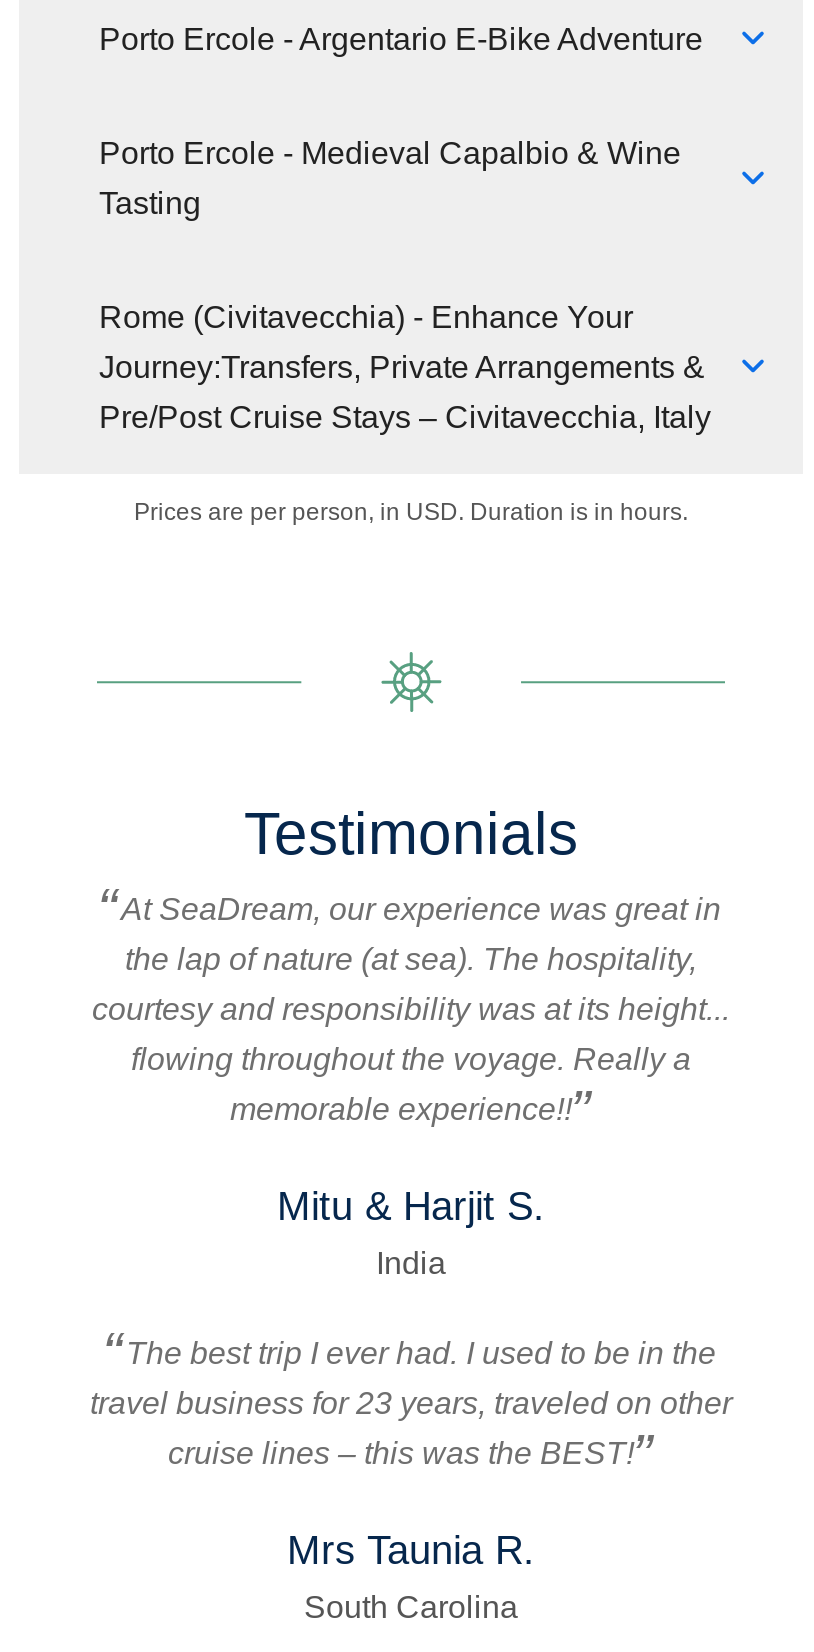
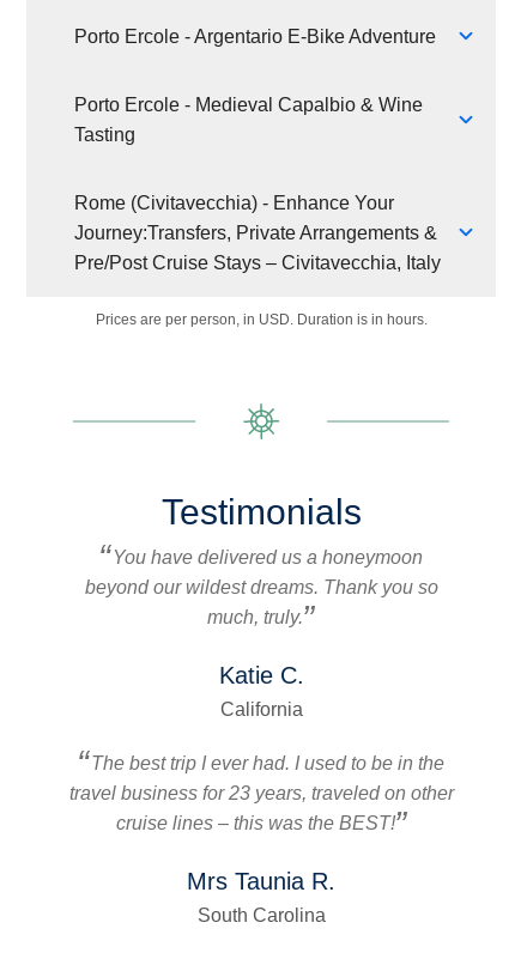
- At SeaDream, our experience was great in
- the lap of nature (at sea). The hospitality,
- courtesy and responsibility was at its height...
- flowing throughout the voyage. Really a
- memorable experience!!
- Mitu & Harjit S.
- India
+ You have delivered us a honeymoon
+ beyond our wildest dreams. Thank you so
+ much, truly.
+ Katie C.
+ California
